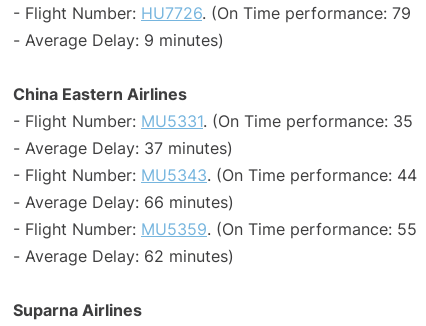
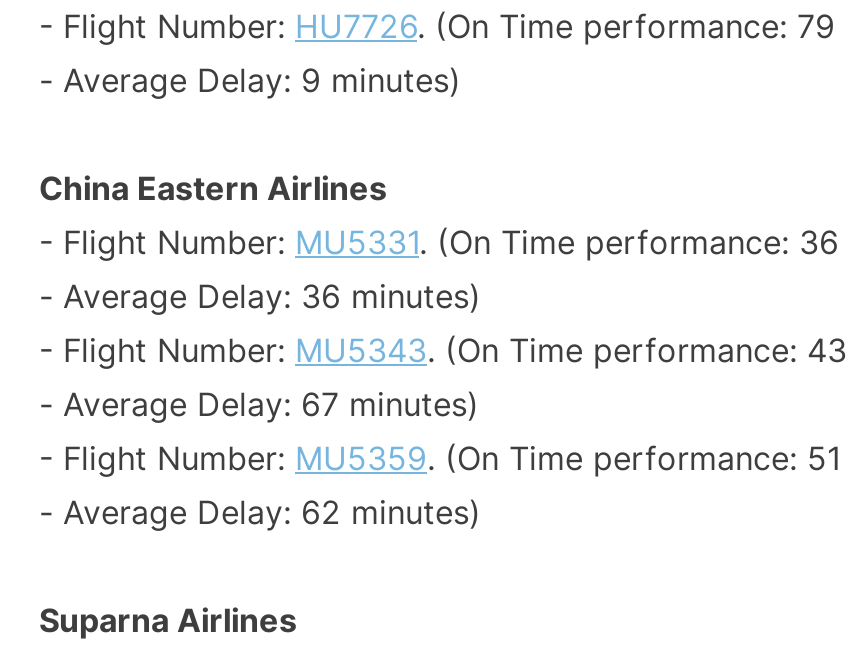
- - Flight Number: MU5331. (On Time performance: 35
+ - Flight Number: MU5331. (On Time performance: 36

- - Average Delay: 37 minutes)
+ - Average Delay: 36 minutes)

- - Flight Number: MU5343. (On Time performance: 44
+ - Flight Number: MU5343. (On Time performance: 43

- - Average Delay: 66 minutes)
+ - Average Delay: 67 minutes)

- - Flight Number: MU5359. (On Time performance: 55
+ - Flight Number: MU5359. (On Time performance: 51
